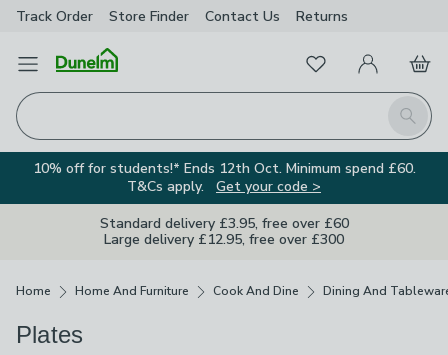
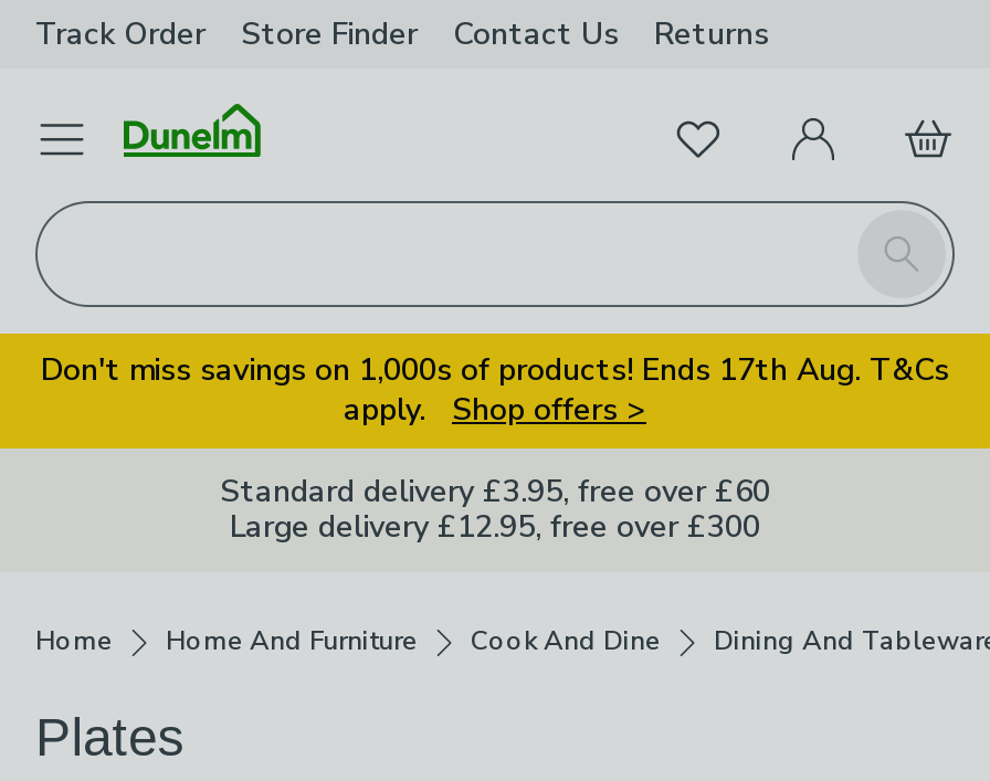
- 10% off for students!* Ends 12th Oct. Minimum spend £60.
- T&Cs apply. Get your code >
+ Don't miss savings on 1,000s of products! Ends 17th Aug. T&Cs
+ apply. Shop offers >
